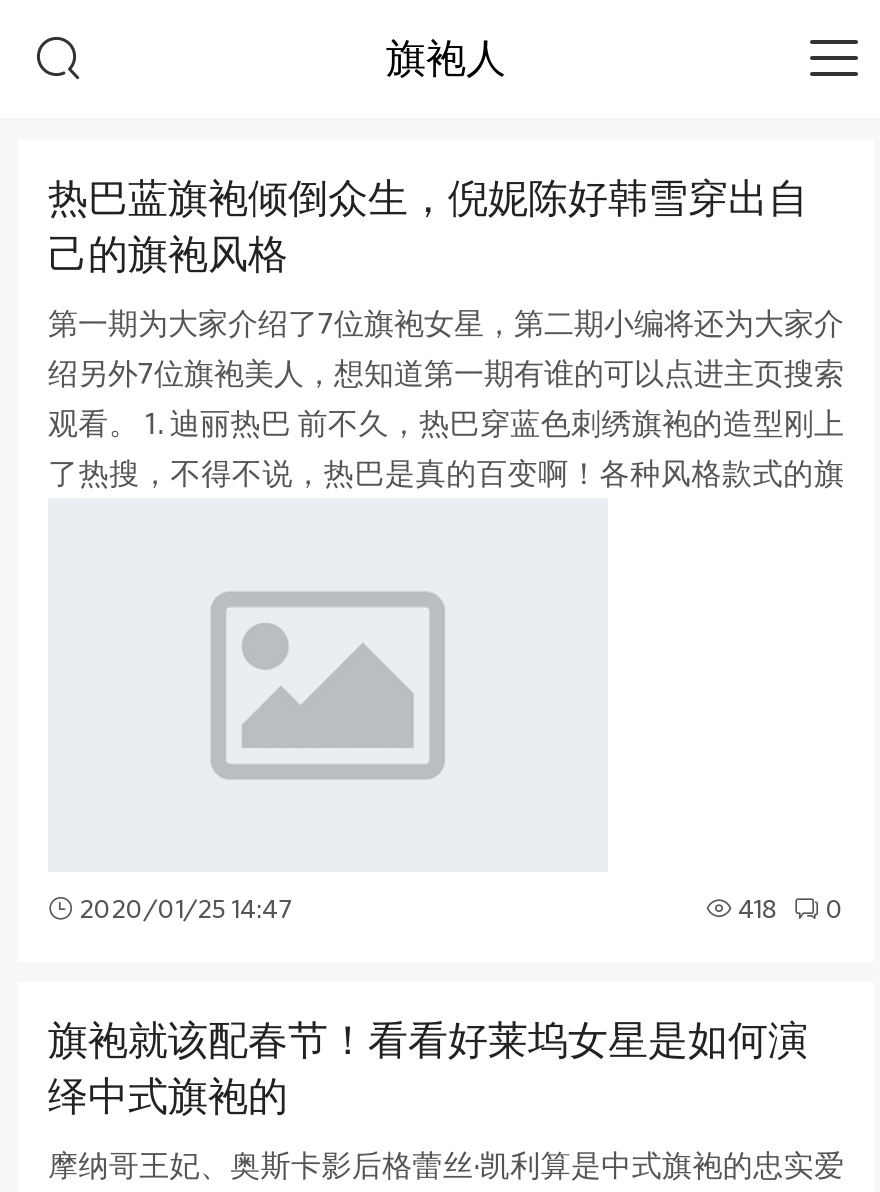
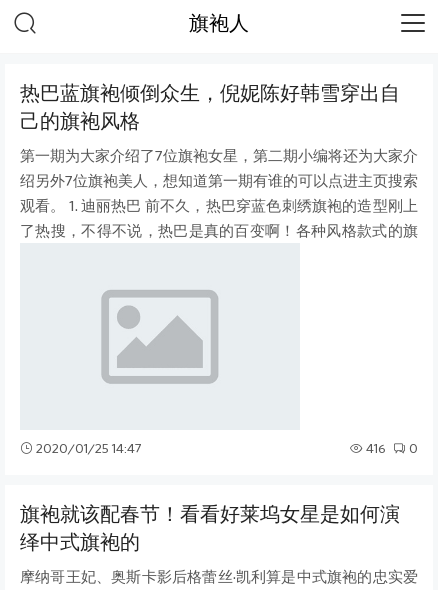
- 418 0
+ 416 0
